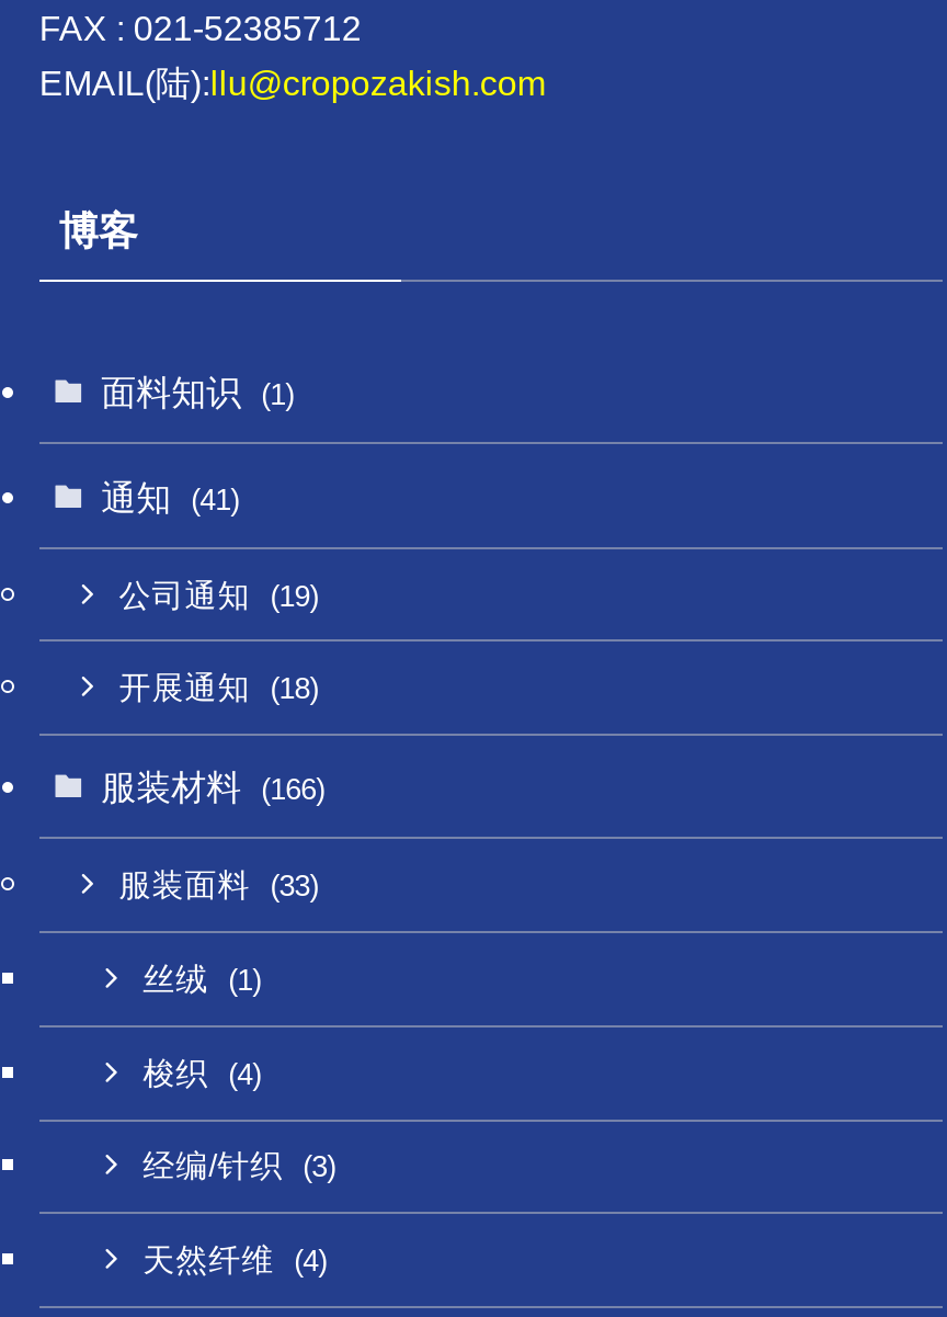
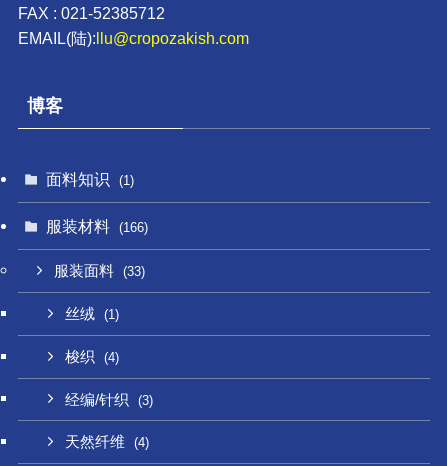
- 通知 (41)
- 公司通知 (19)
- 开展通知 (18)
